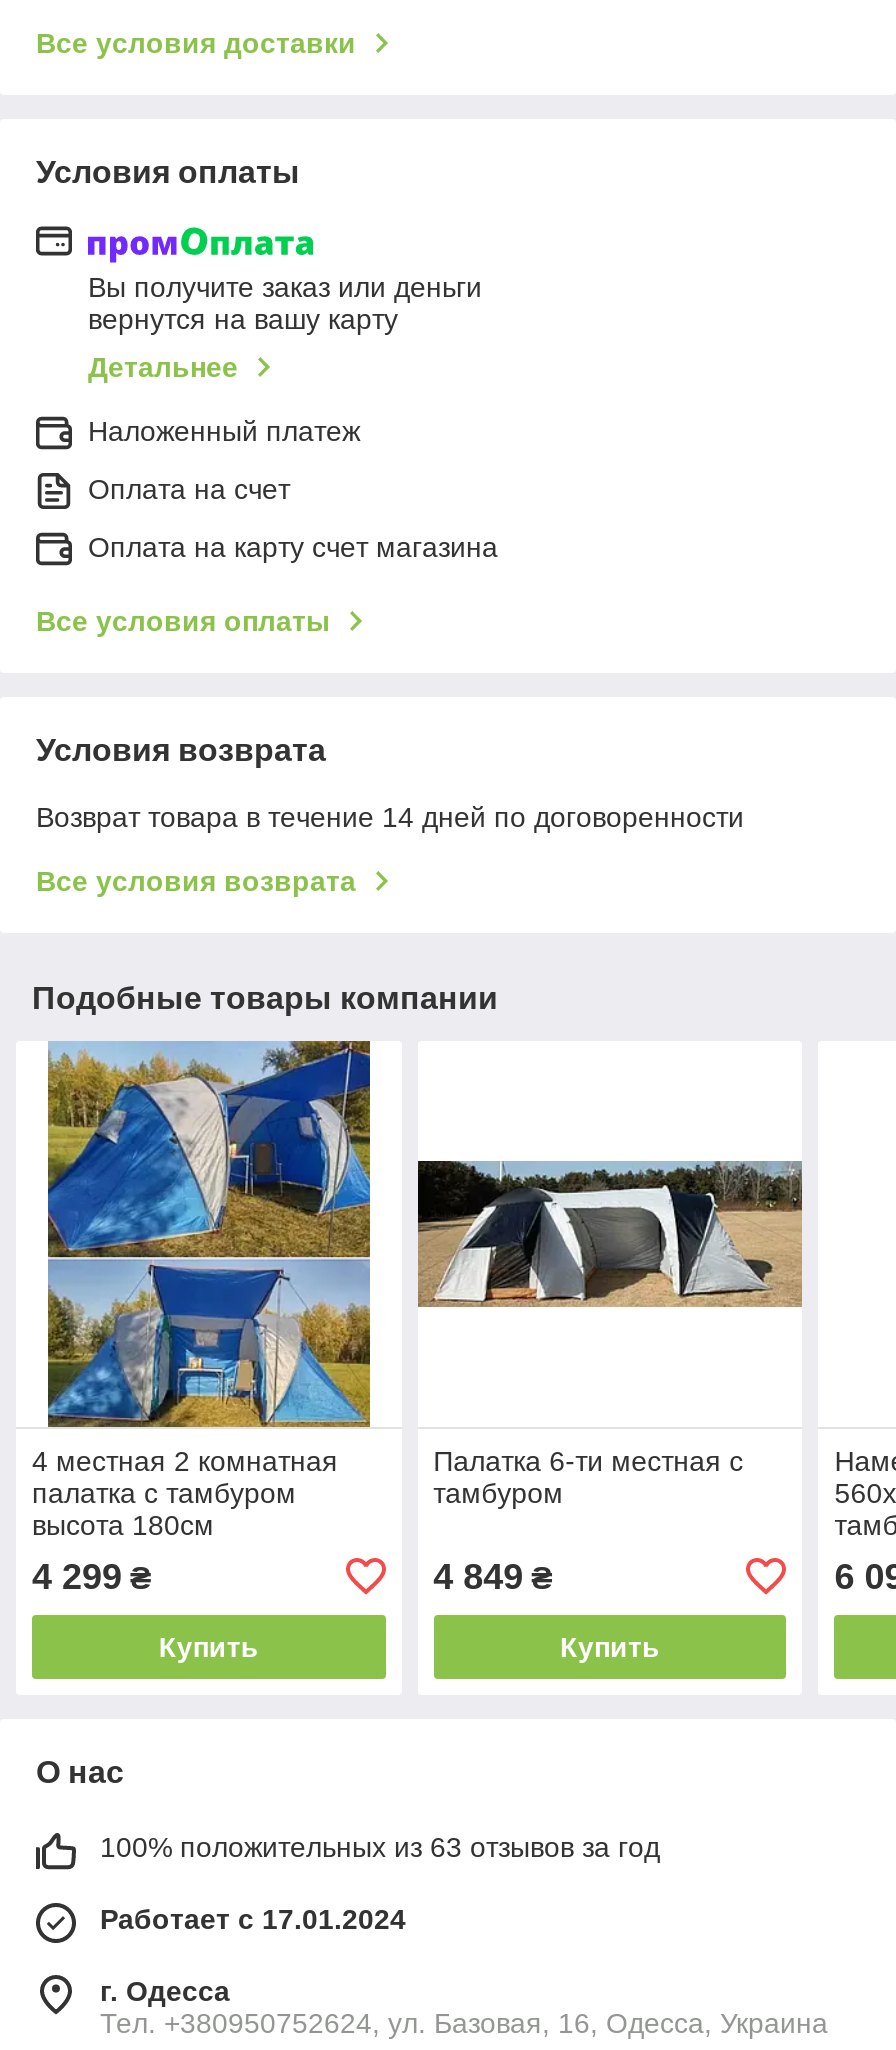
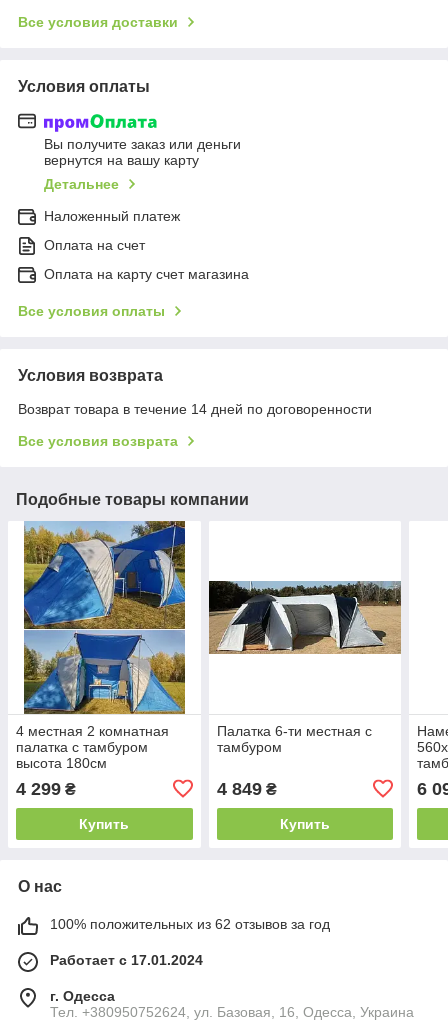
- 100% положительных из 63 отзывов за год
+ 100% положительных из 62 отзывов за год
